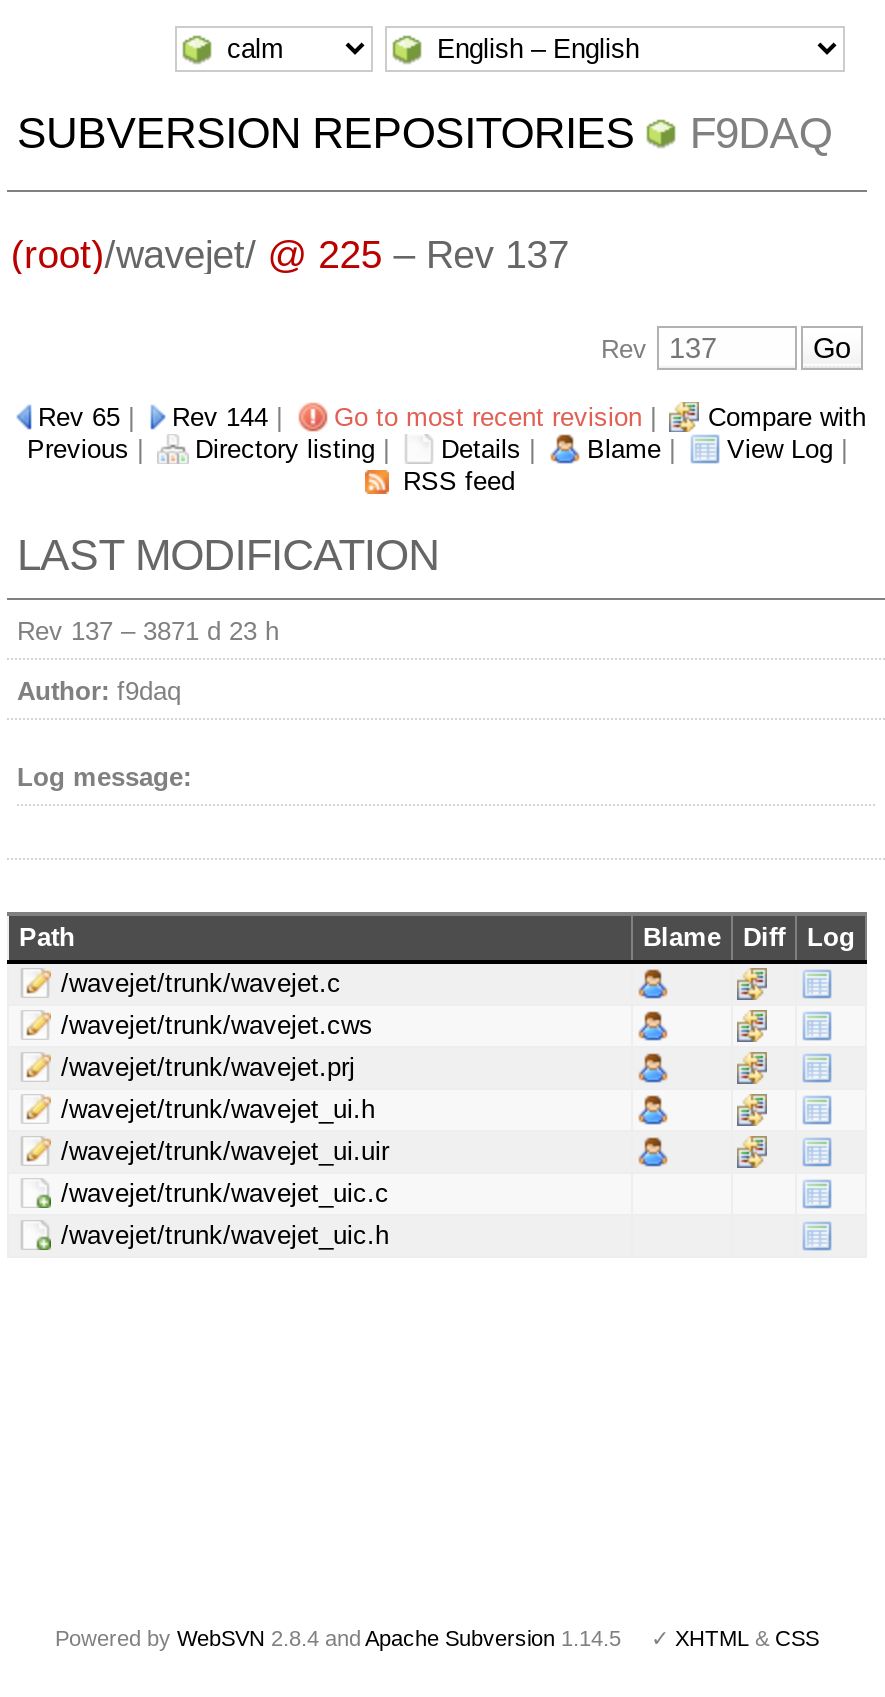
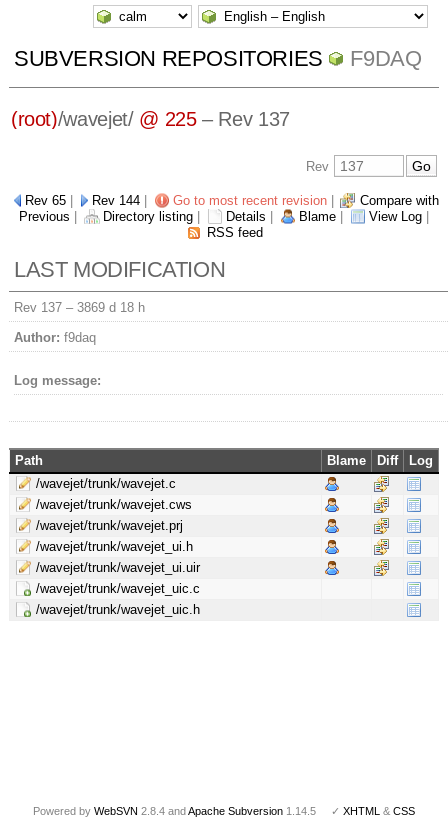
- Rev 137 – 3871 d 23 h
+ Rev 137 – 3869 d 18 h
